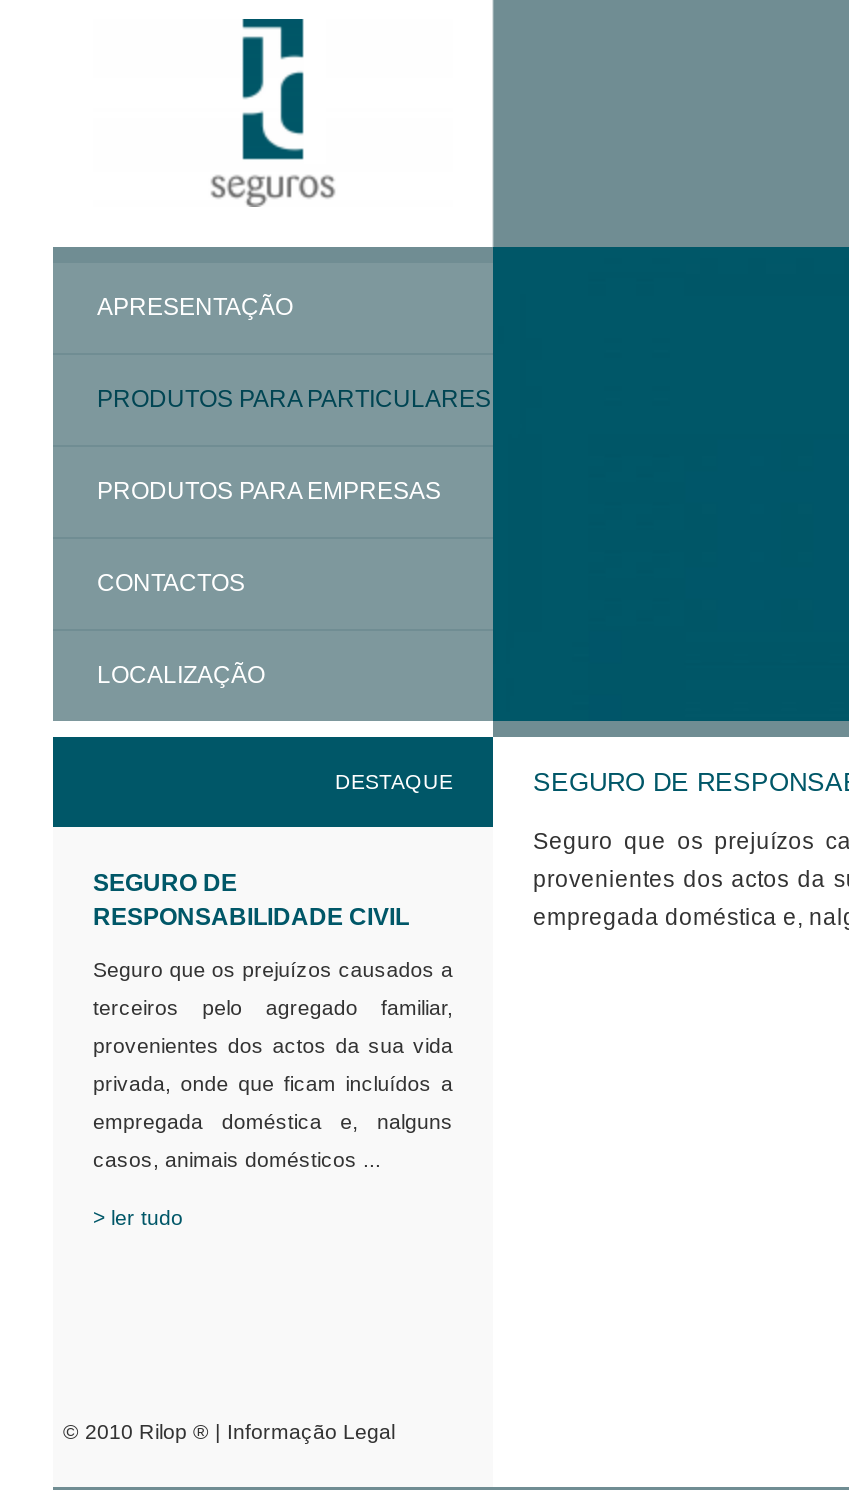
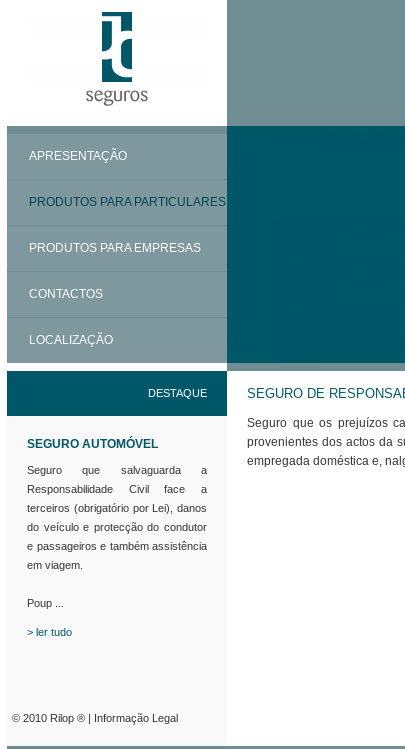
- SEGURO DE
- RESPONSABILIDADE CIVIL
- Seguro que os prejuízos causados a
- terceiros pelo agregado familiar,
- provenientes dos actos da sua vida
- privada, onde que ficam incluídos a
- empregada doméstica e, nalguns
- casos, animais domésticos ...
+ SEGURO AUTOMÓVEL
+ Seguro que salvaguarda a
+ Responsabilidade Civil face a
+ terceiros (obrigatório por Lei), danos
+ do veículo e protecção do condutor
+ e passageiros e também assistência
+ em viagem.
+ Poup ...

moved down: > ler tudo
